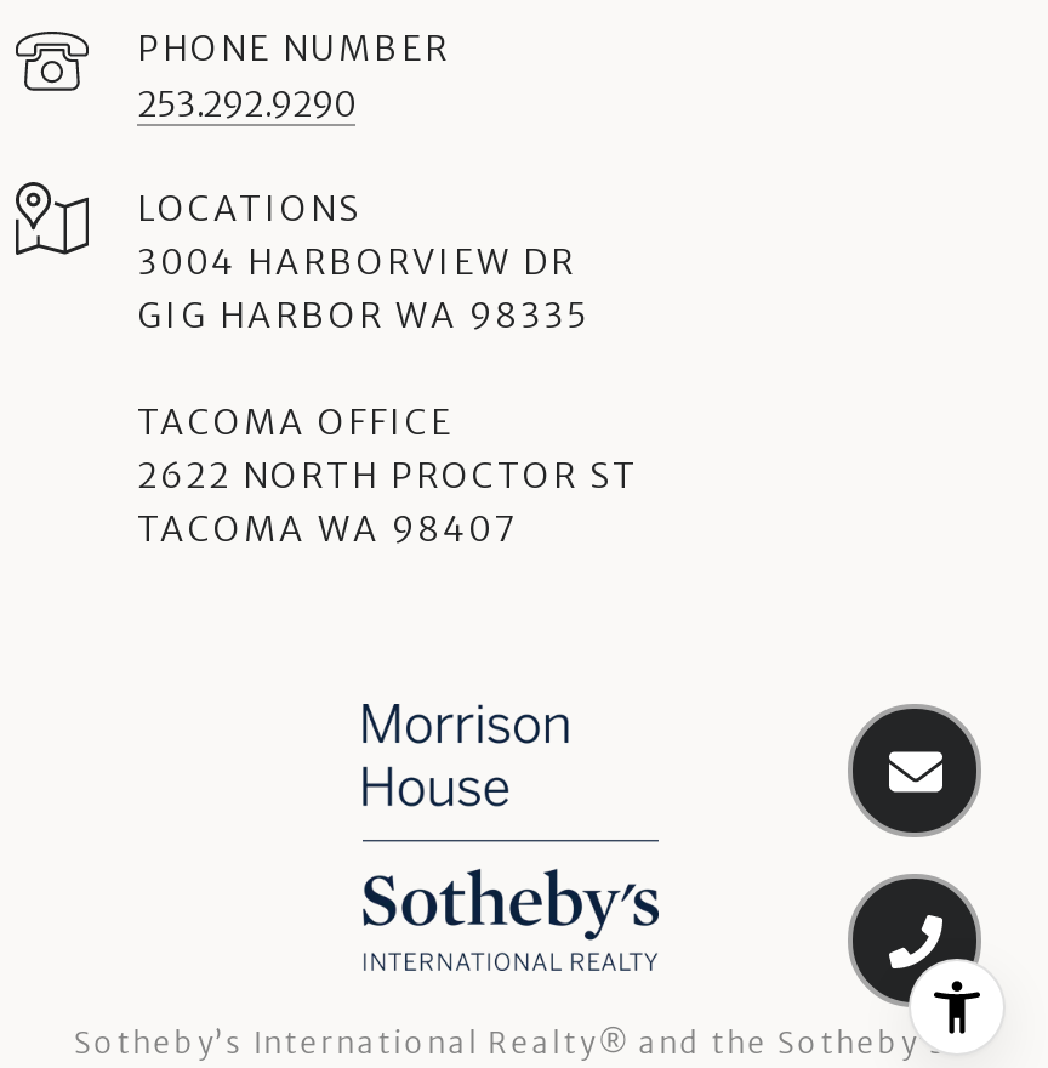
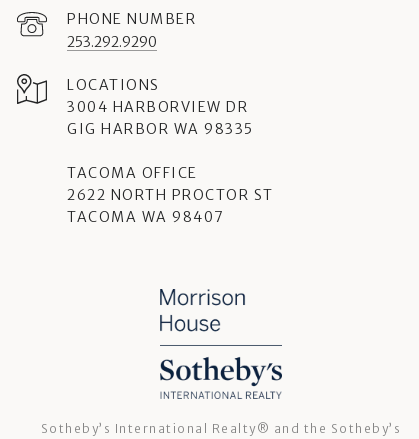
- [image]

- [image]
